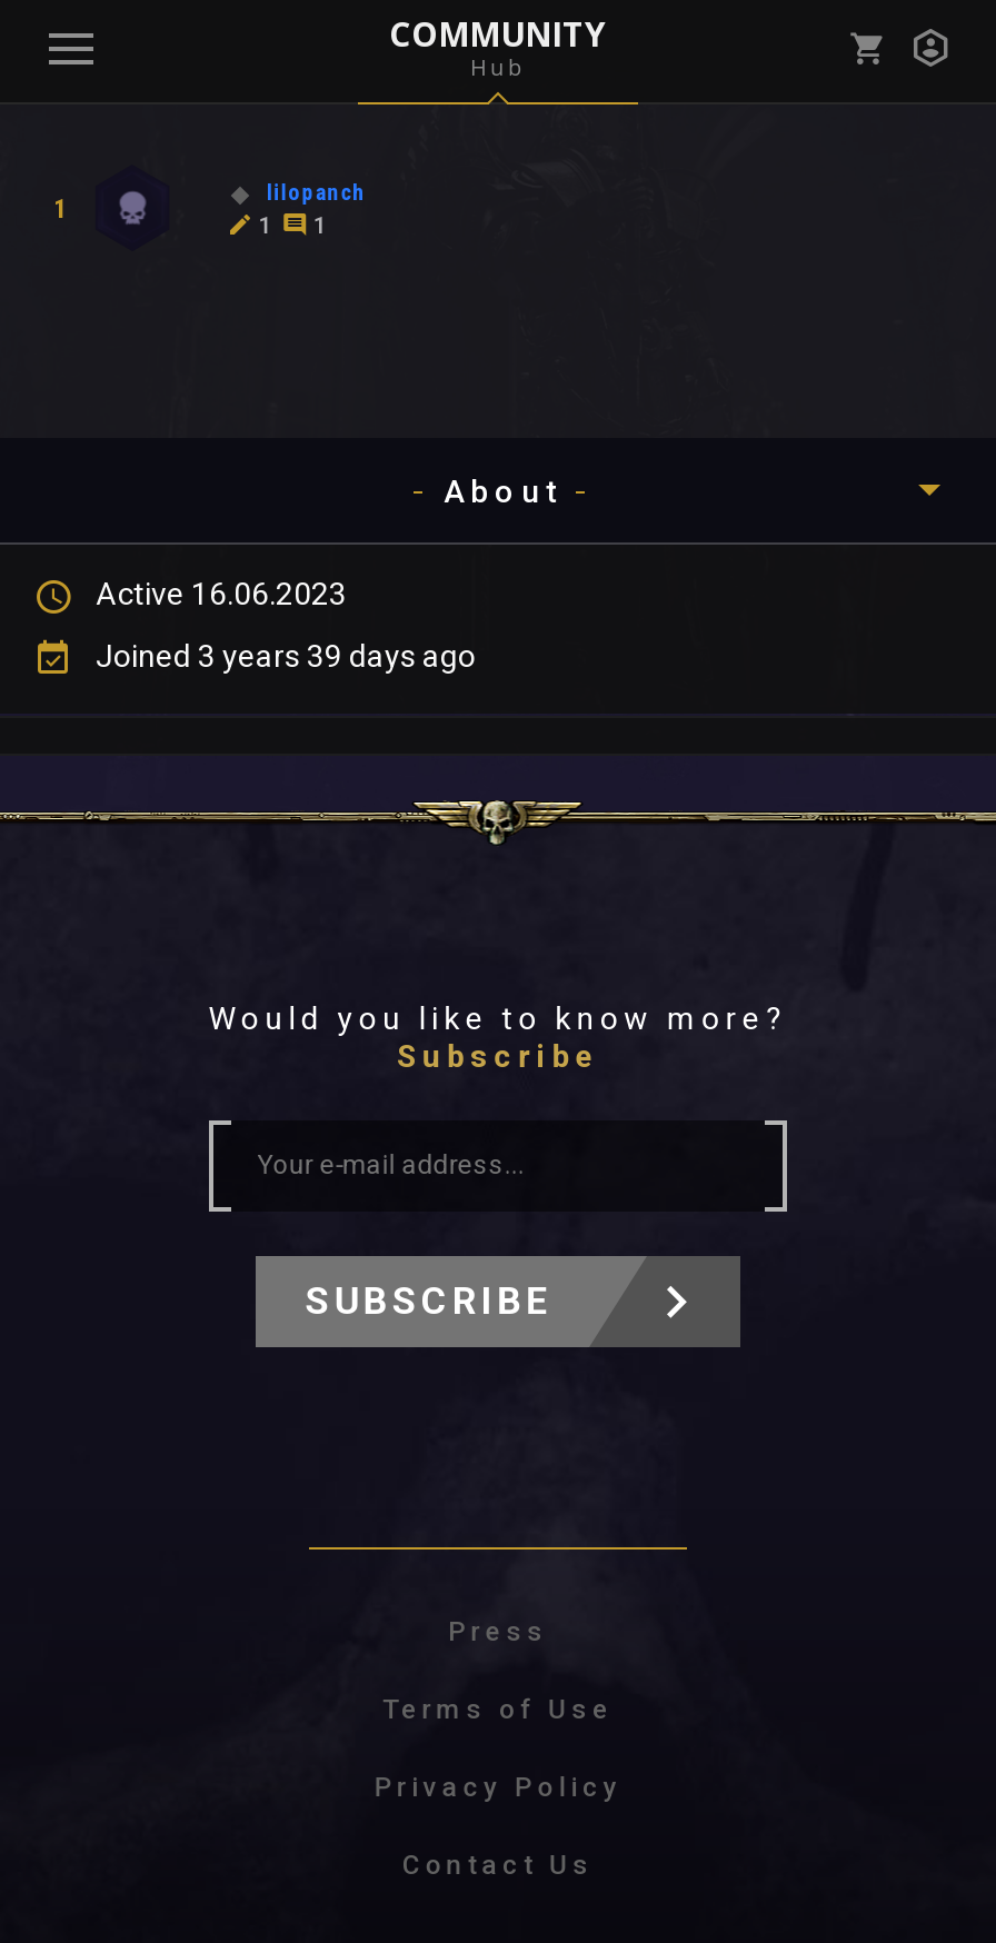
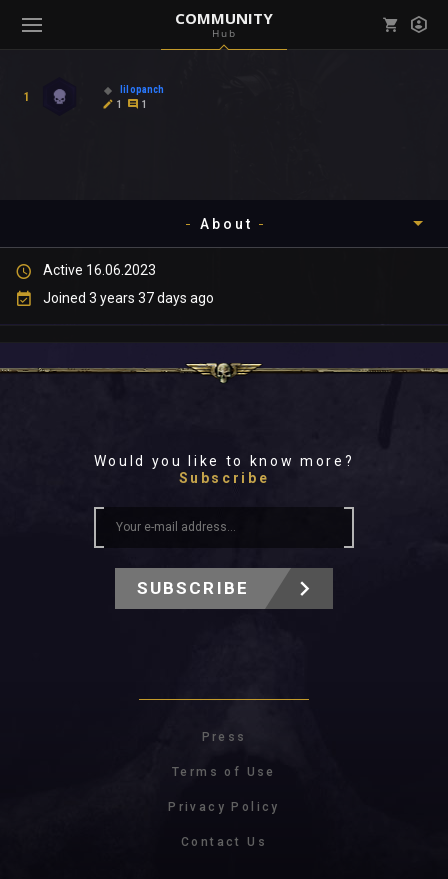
- Joined 3 years 39 days ago
+ Joined 3 years 37 days ago
